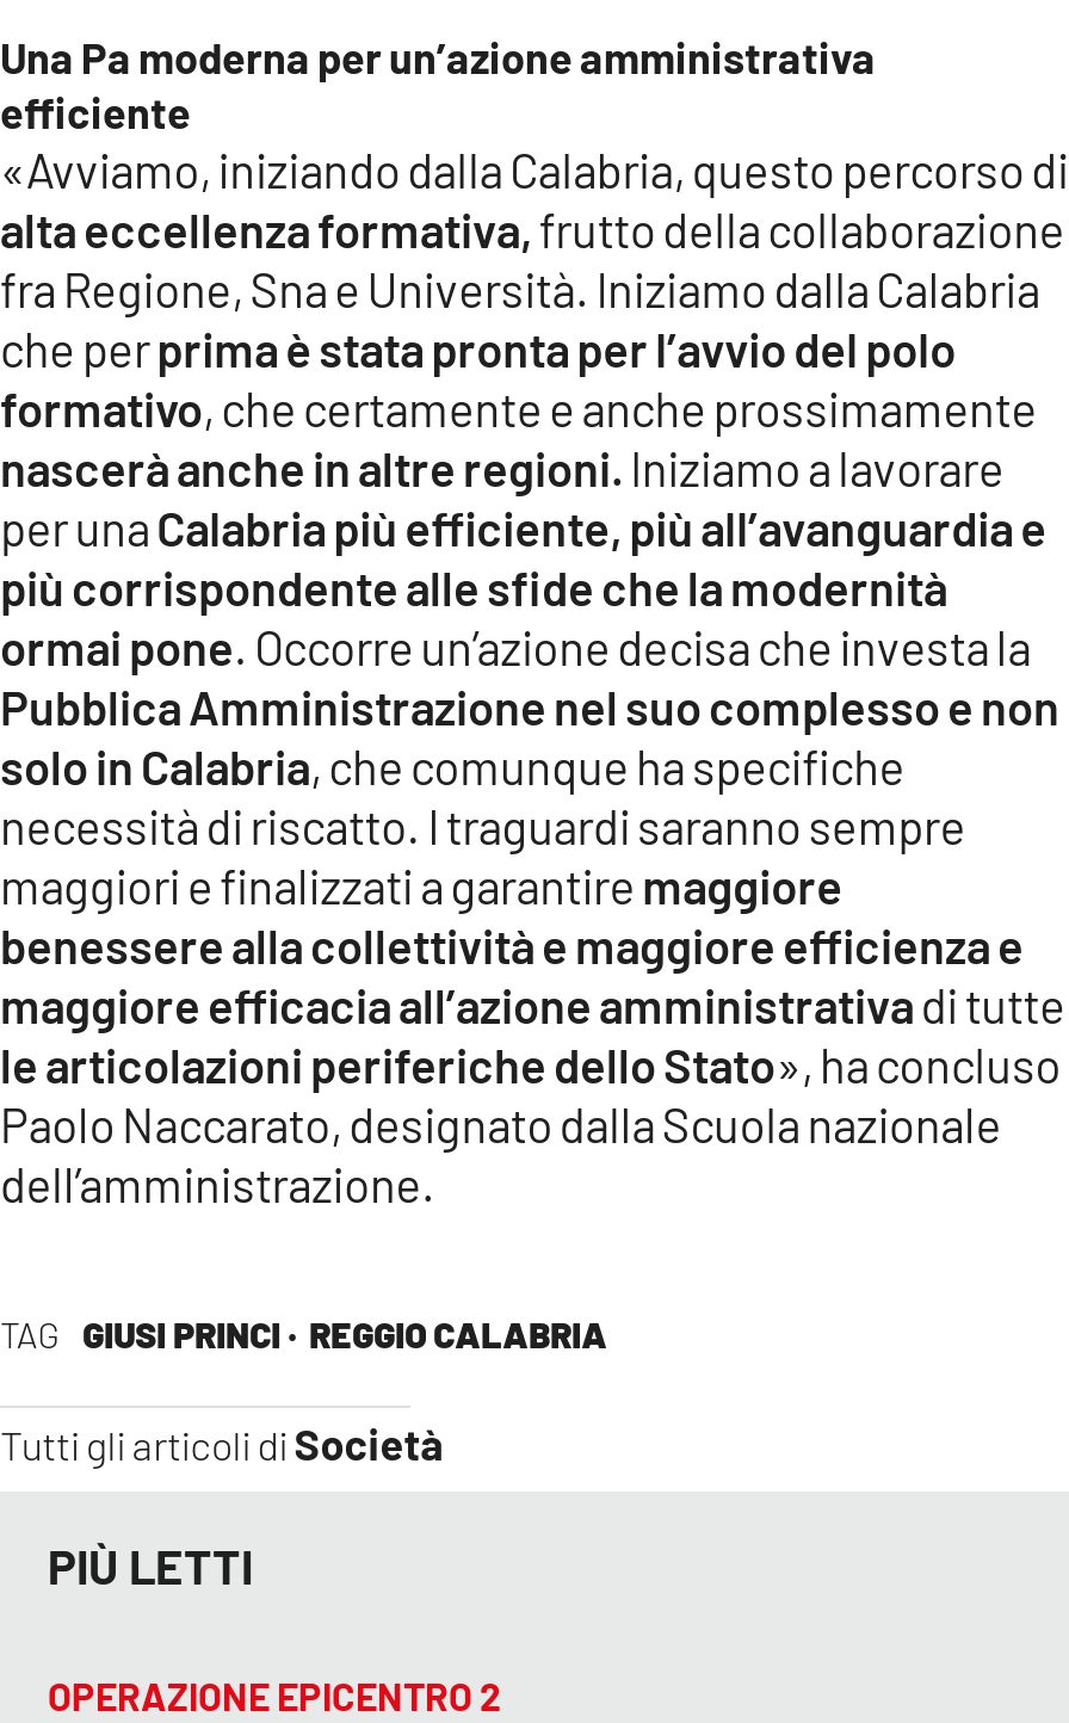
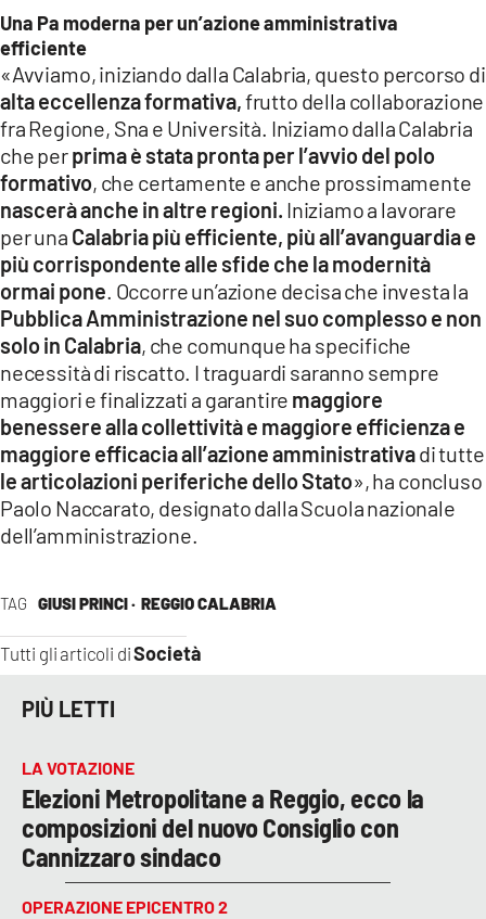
+ LA VOTAZIONE
+ Elezioni Metropolitane a Reggio, ecco la
+ composizioni del nuovo Consiglio con
+ Cannizzaro sindaco
